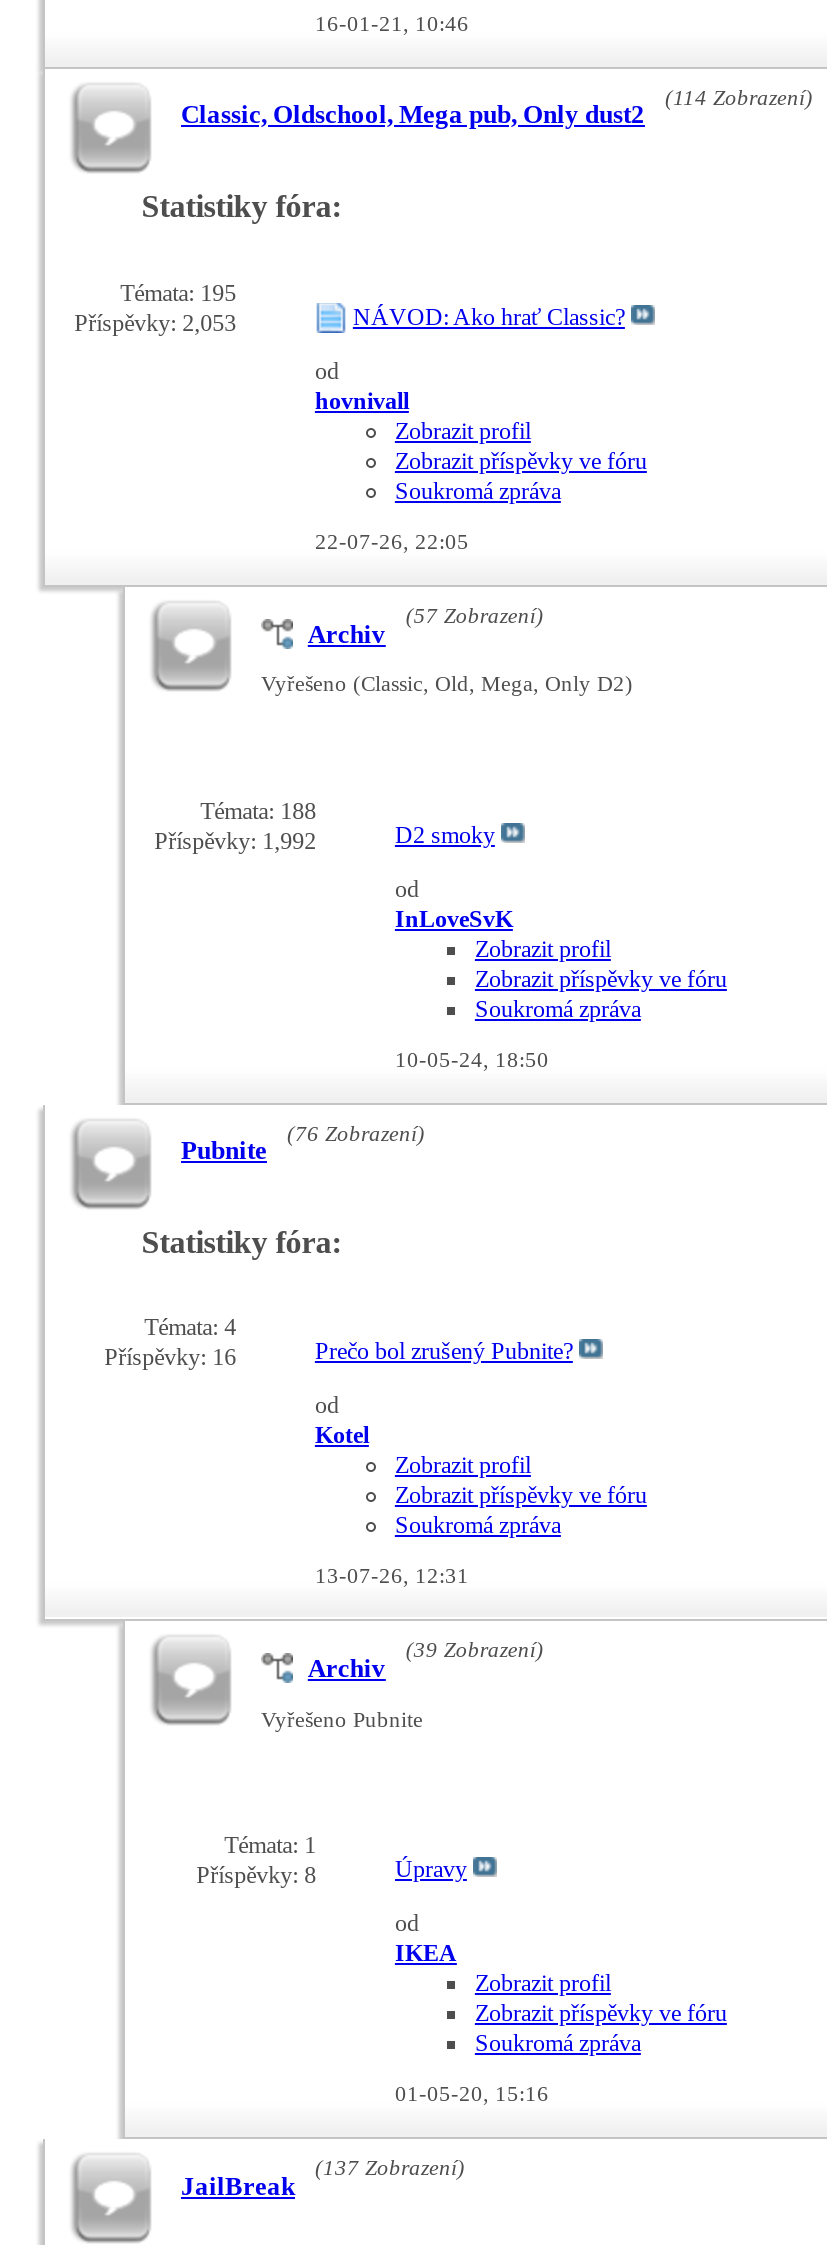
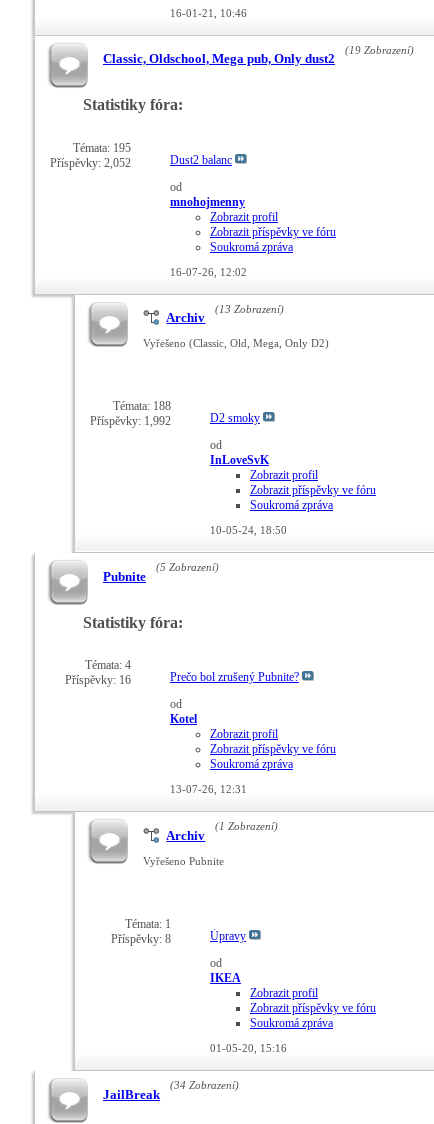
- (114 Zobrazení)
+ (19 Zobrazení)

- Příspěvky: 2,053
- NÁVOD: Ako hrať Classic?
+ Příspěvky: 2,052
+ Dust2 balanc

- hovnivall
+ mnohojmenny

- 22-07-26, 22:05
+ 16-07-26, 12:02

- (57 Zobrazení)
+ (13 Zobrazení)

- (76 Zobrazení)
+ (5 Zobrazení)

- (39 Zobrazení)
+ (1 Zobrazení)

- (137 Zobrazení)
+ (34 Zobrazení)
